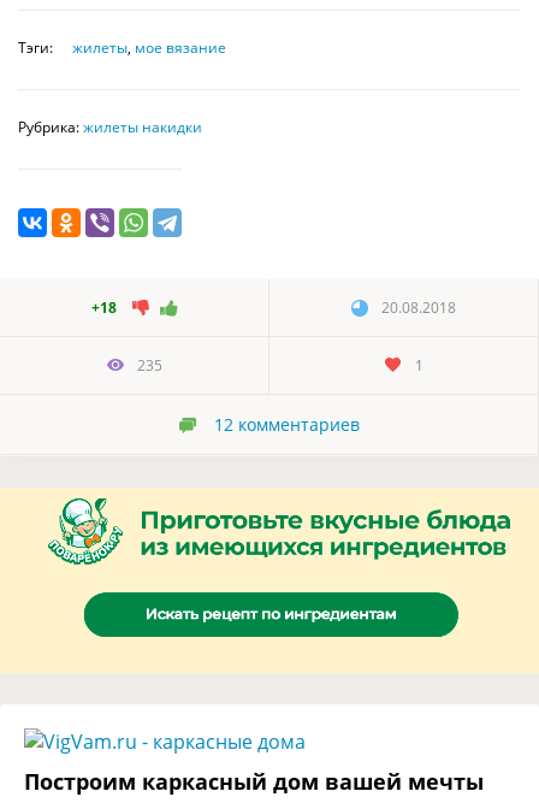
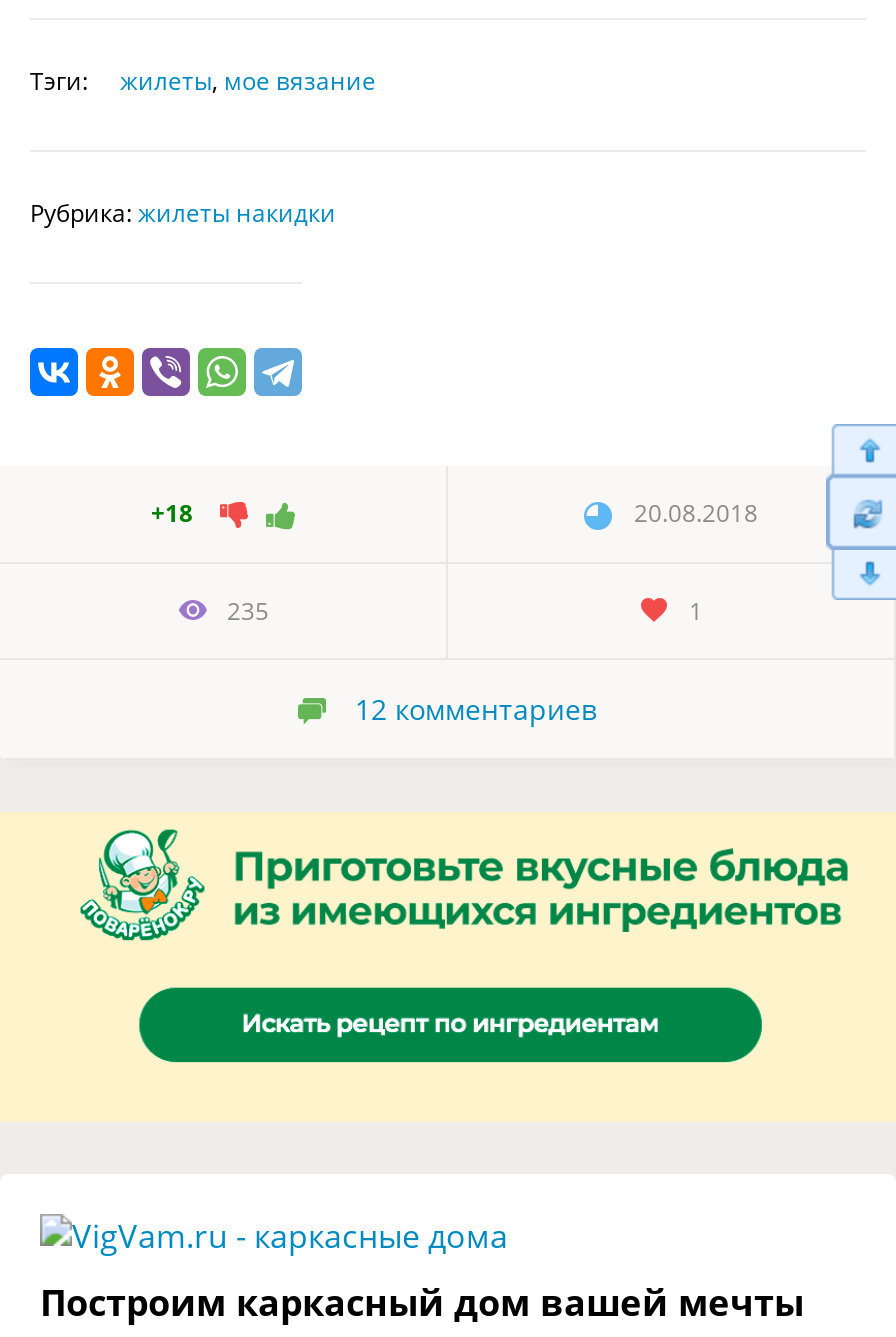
+ [image]
